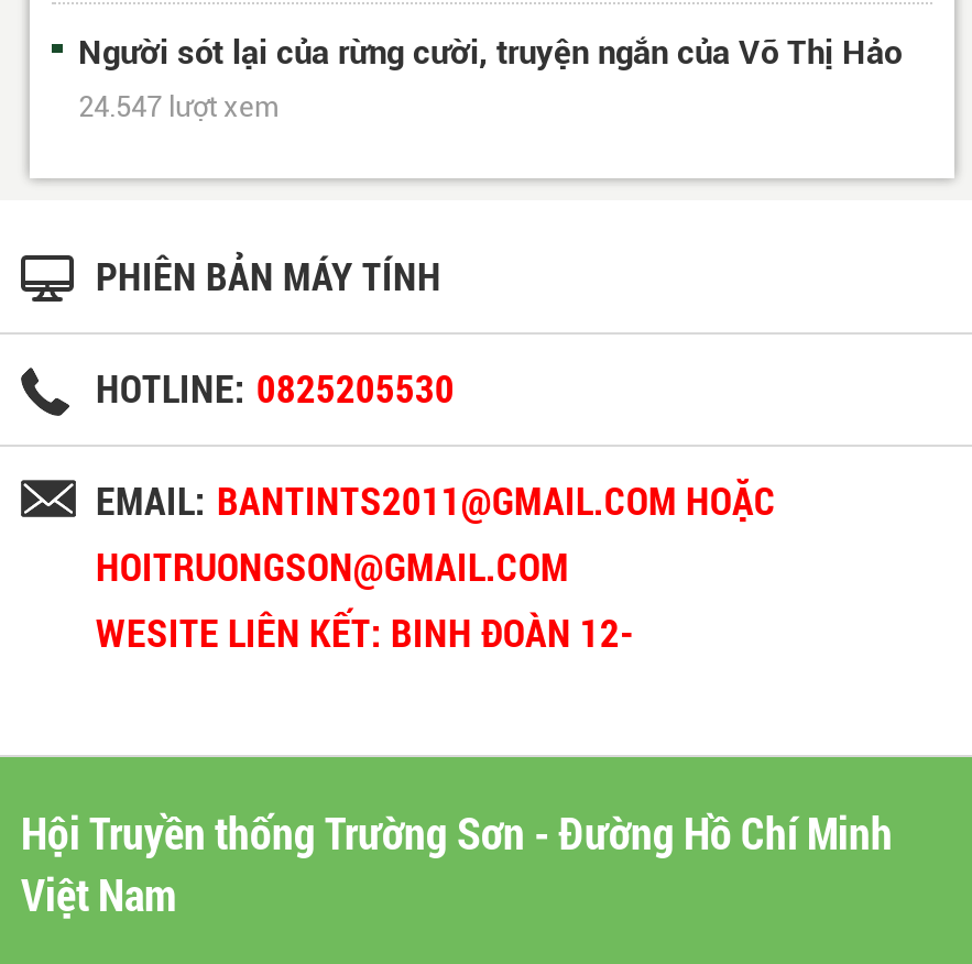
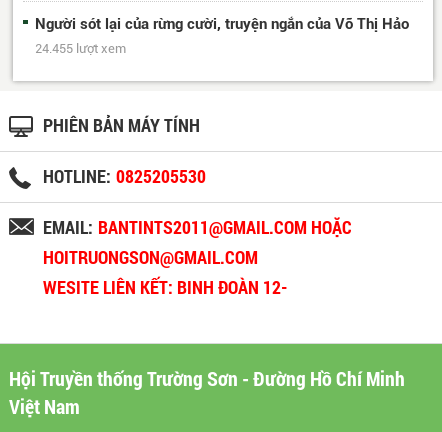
- 24.547 lượt xem
+ 24.455 lượt xem
